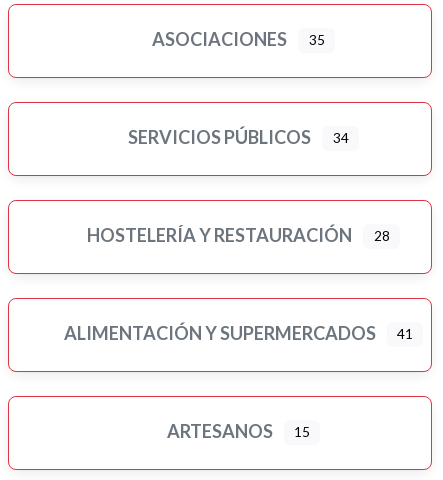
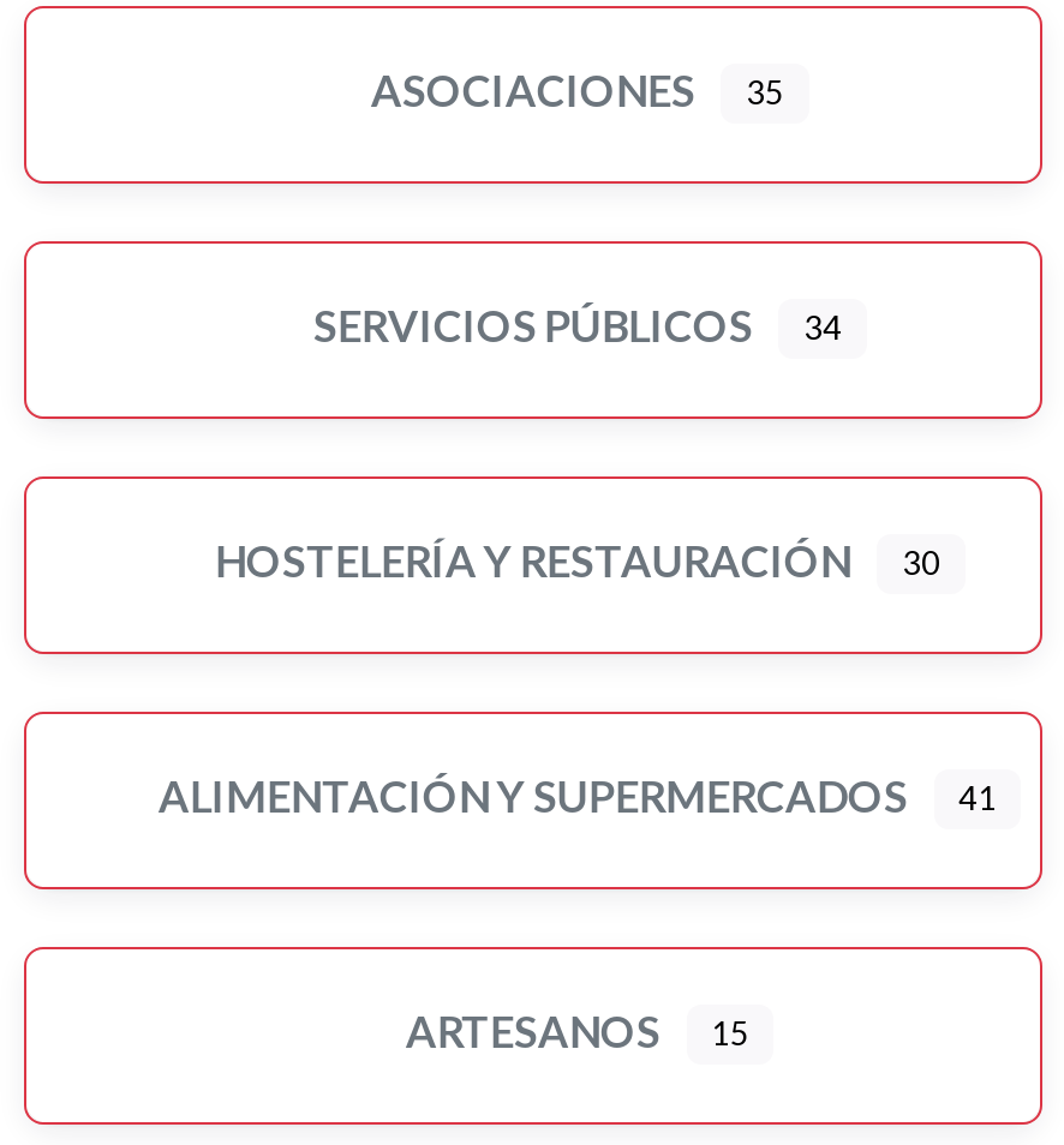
- HOSTELERÍA Y RESTAURACIÓN 28
+ HOSTELERÍA Y RESTAURACIÓN 30
